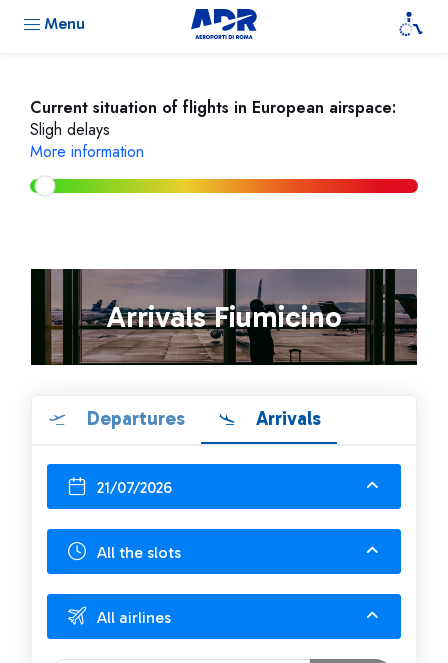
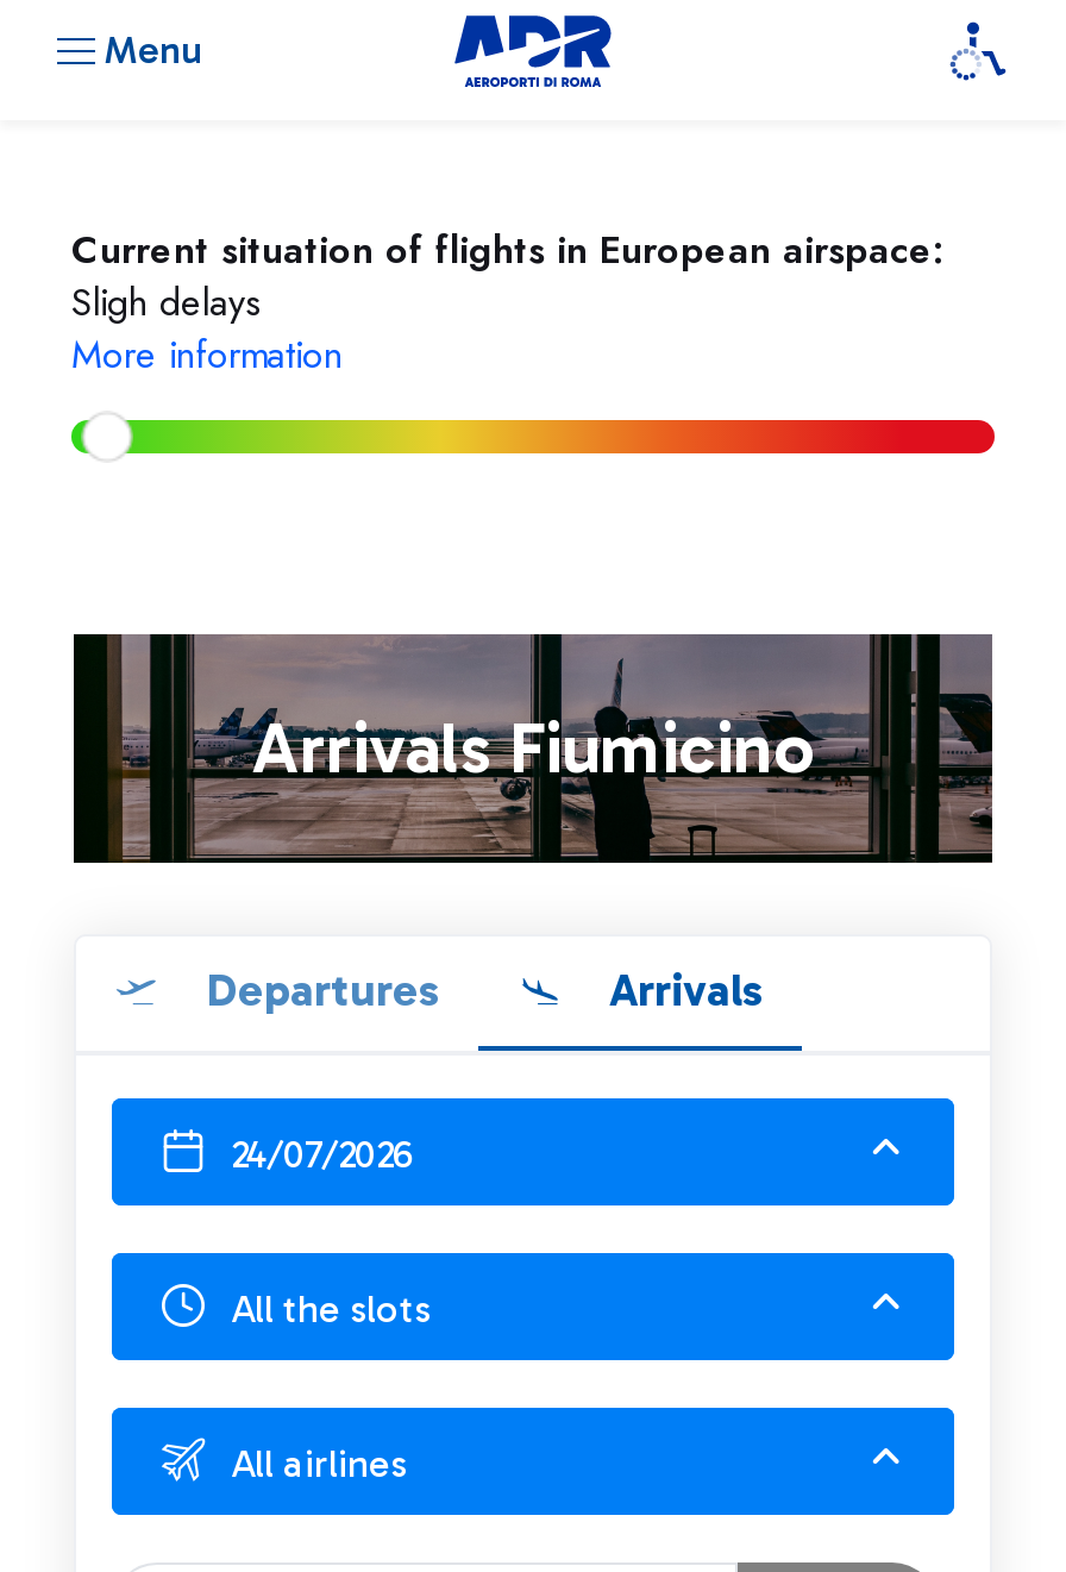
- 21/07/2026
+ 24/07/2026
